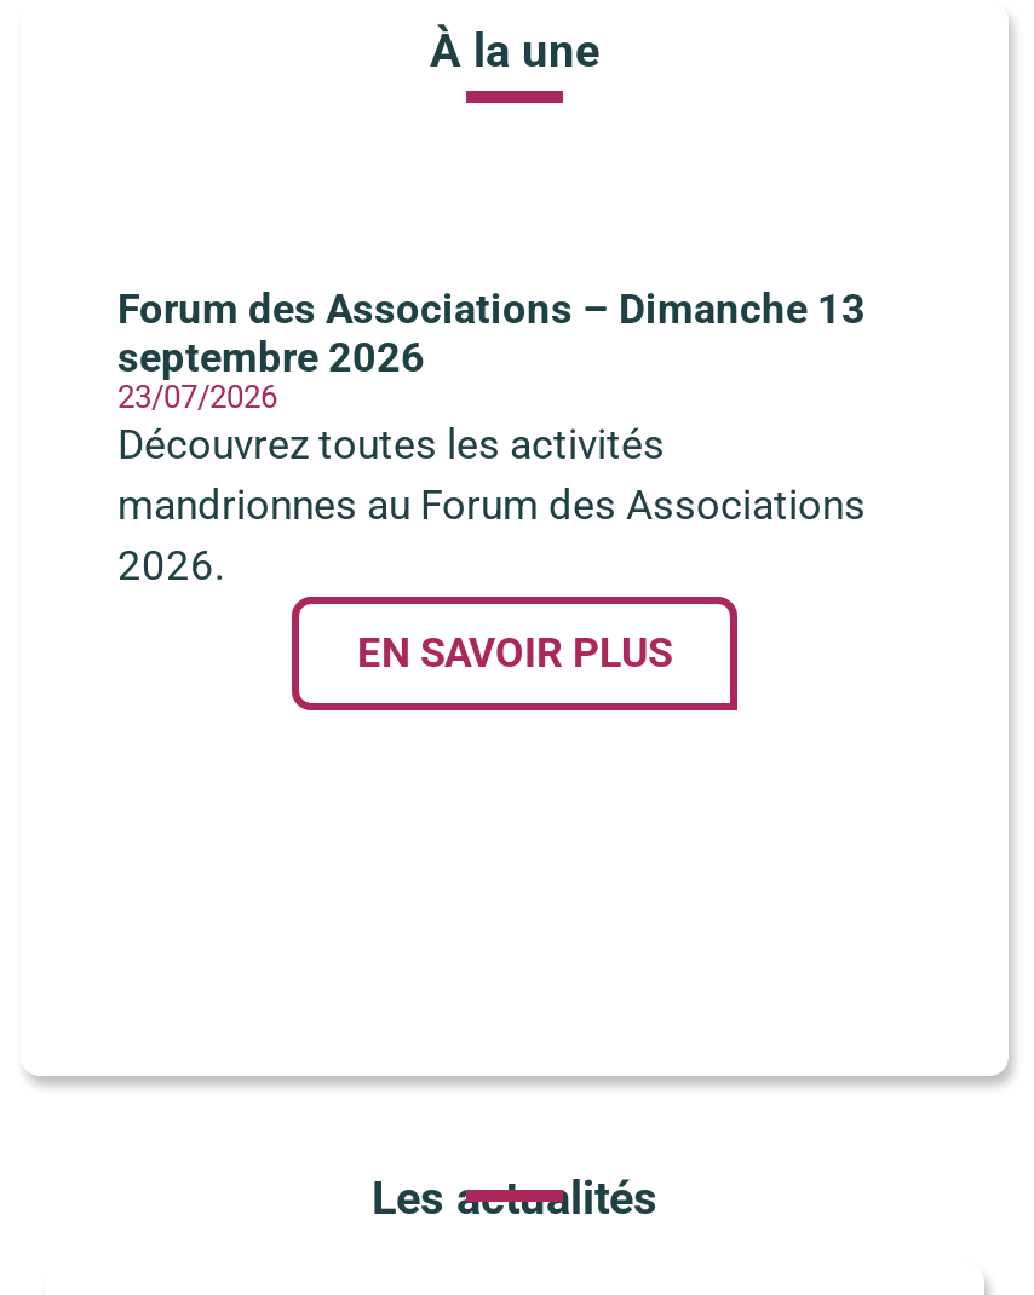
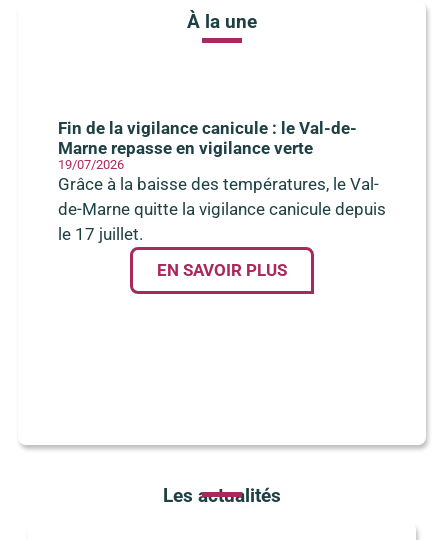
- Forum des Associations – Dimanche 13
- septembre 2026
- 23/07/2026
- Découvrez toutes les activités
- mandrionnes au Forum des Associations
- 2026.
+ Fin de la vigilance canicule : le Val-de-
+ Marne repasse en vigilance verte
+ 19/07/2026
+ Grâce à la baisse des températures, le Val-
+ de-Marne quitte la vigilance canicule depuis
+ le 17 juillet.
